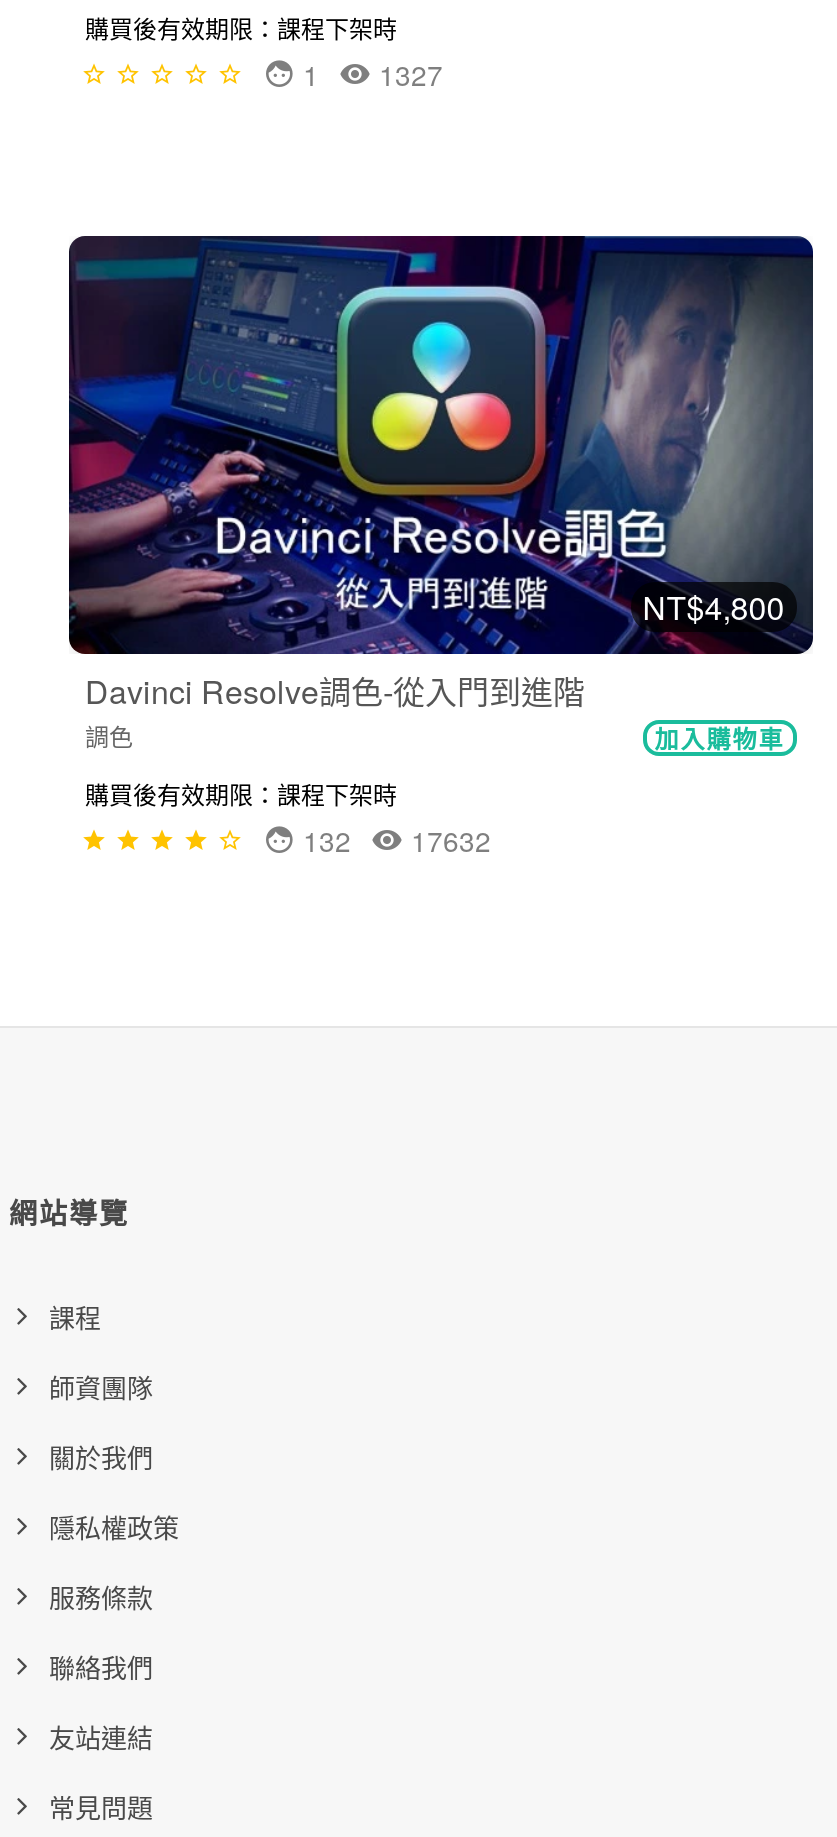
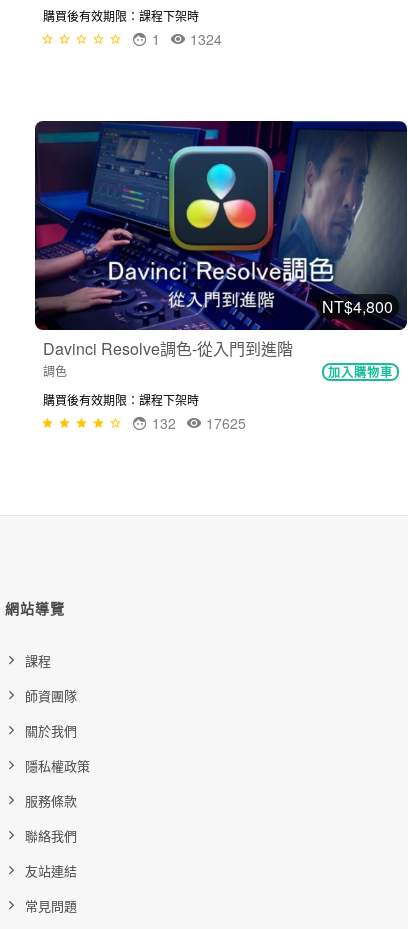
- 1 1327
+ 1 1324

- 132 17632
+ 132 17625
